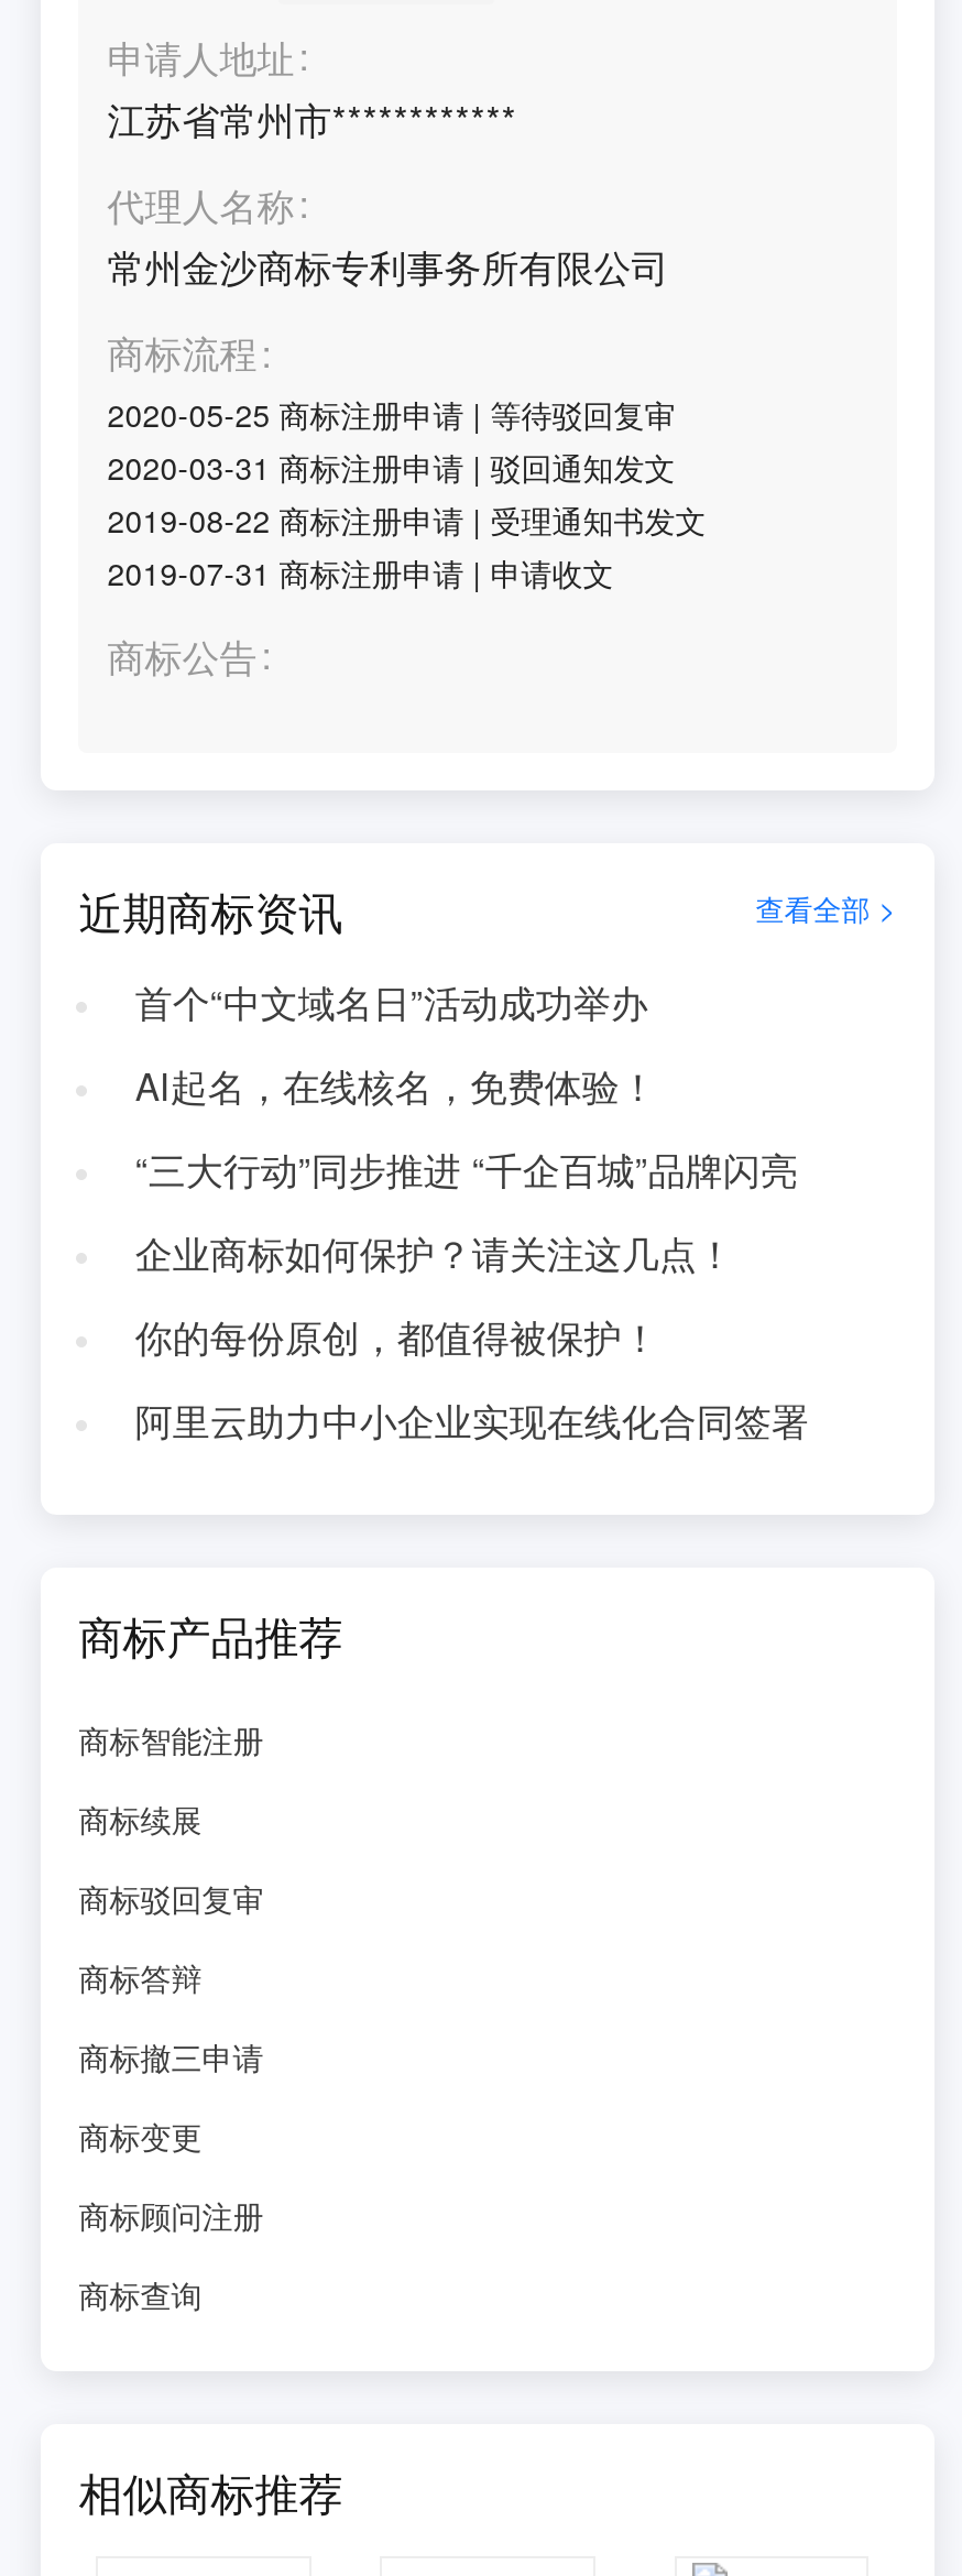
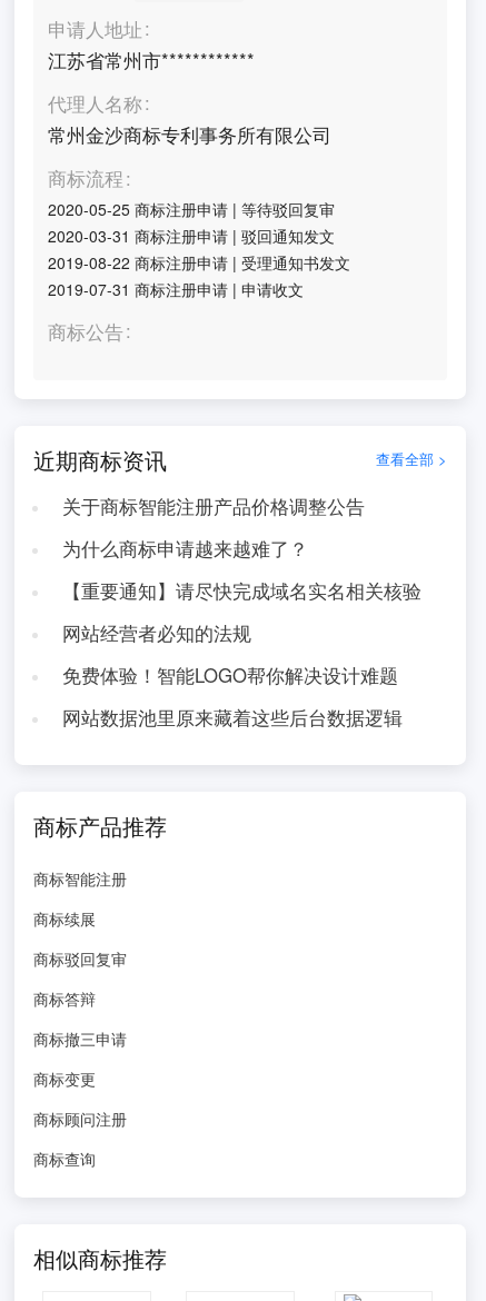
- 首个“中文域名日”活动成功举办
+ 关于商标智能注册产品价格调整公告

- AI起名，在线核名，免费体验！
+ 为什么商标申请越来越难了？

- “三大行动”同步推进 “千企百城”品牌闪亮
+ 【重要通知】请尽快完成域名实名相关核验

- 企业商标如何保护？请关注这几点！
+ 网站经营者必知的法规

- 你的每份原创，都值得被保护！
+ 免费体验！智能LOGO帮你解决设计难题

- 阿里云助力中小企业实现在线化合同签署
+ 网站数据池里原来藏着这些后台数据逻辑
